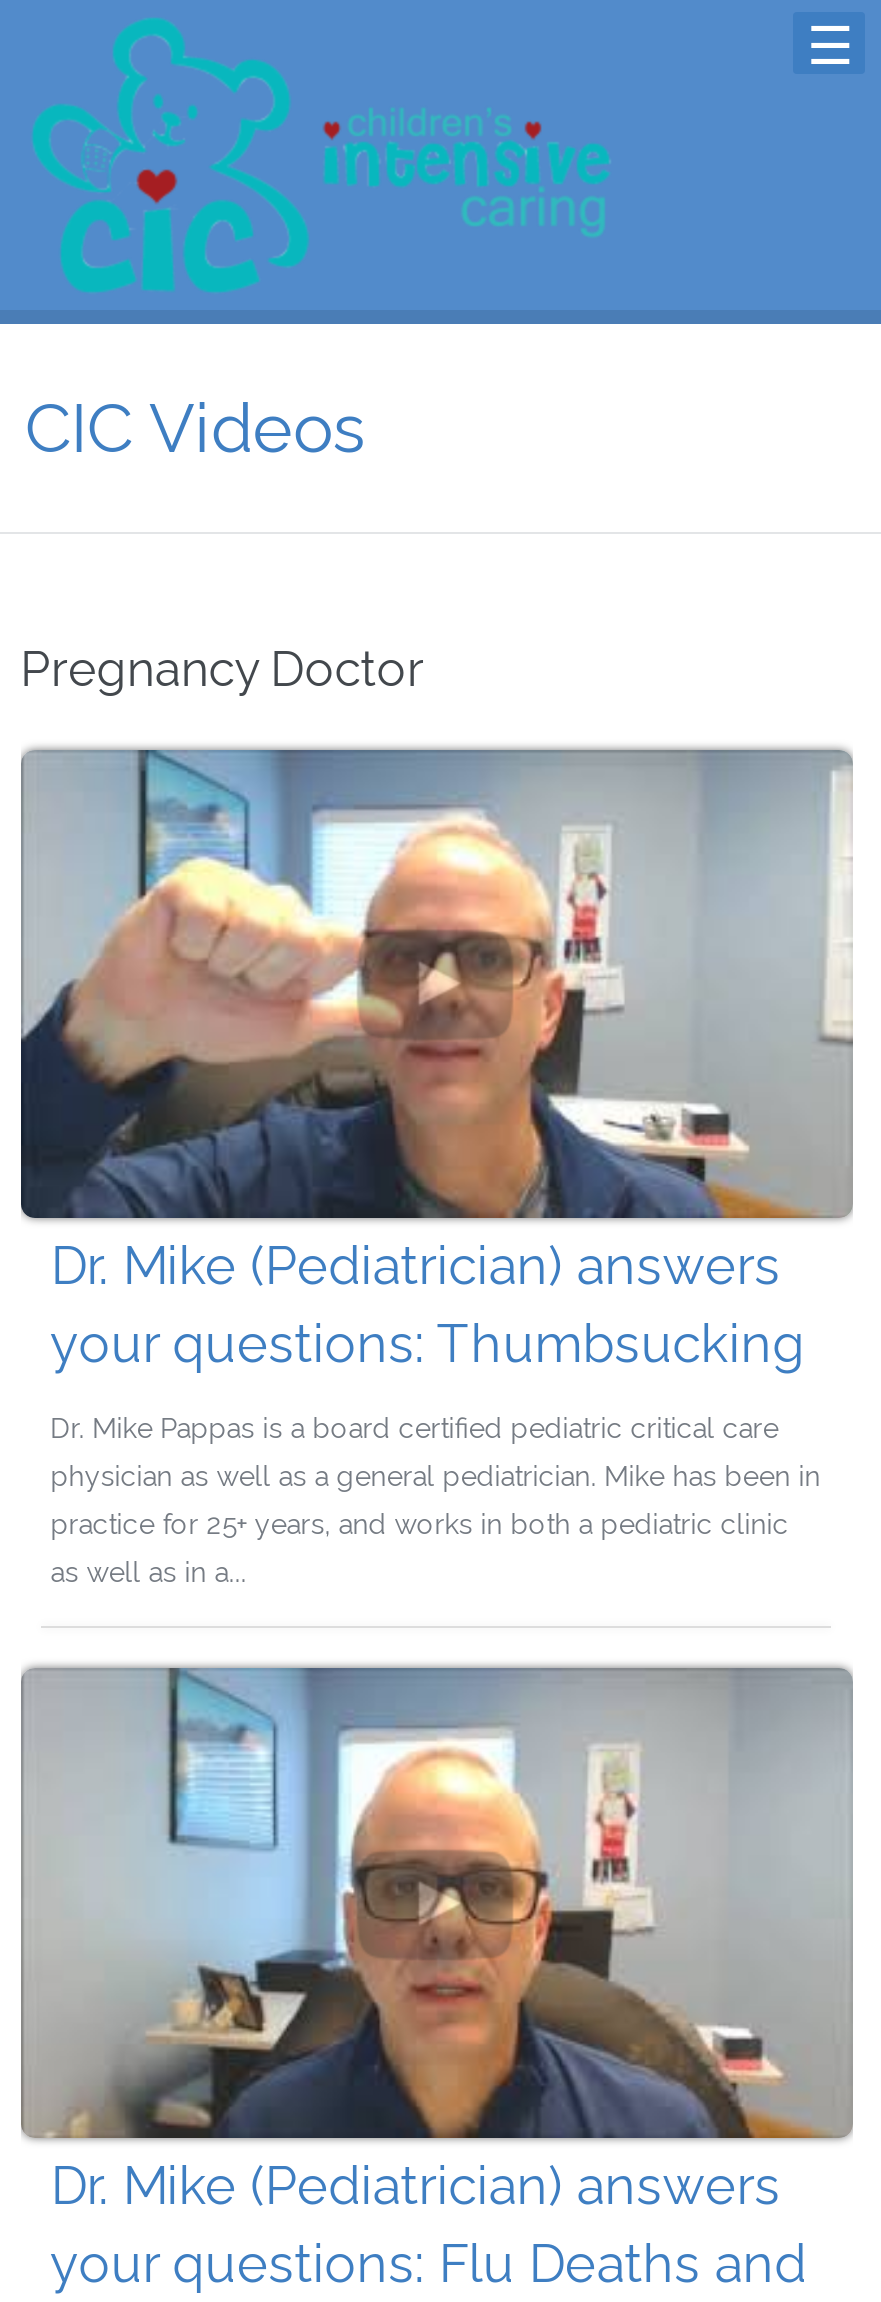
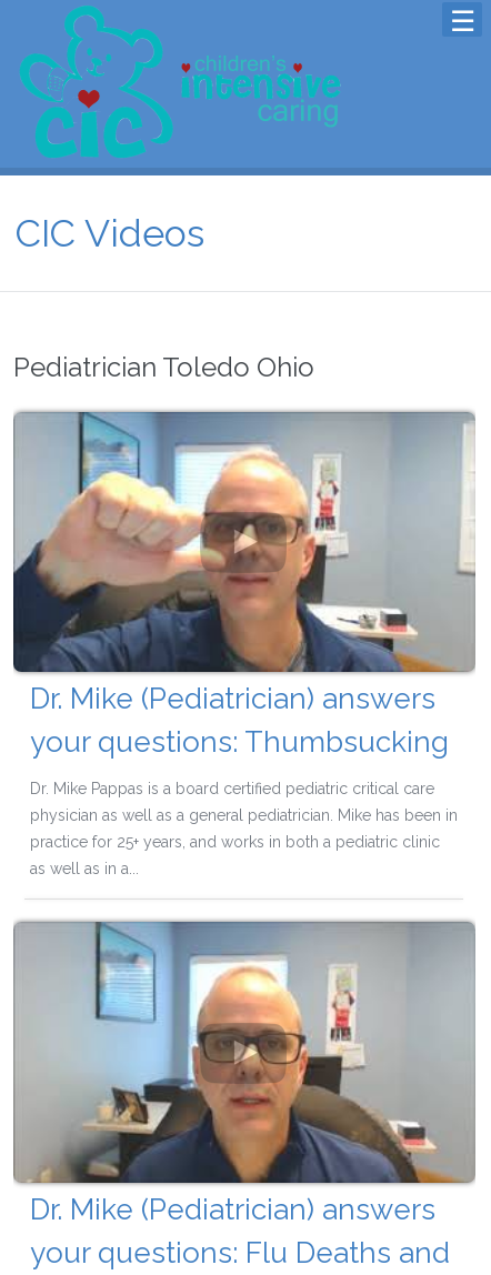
- Pregnancy Doctor
+ Pediatrician Toledo Ohio
